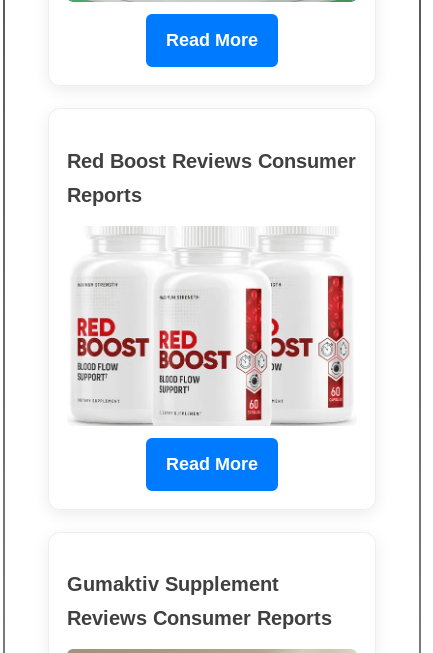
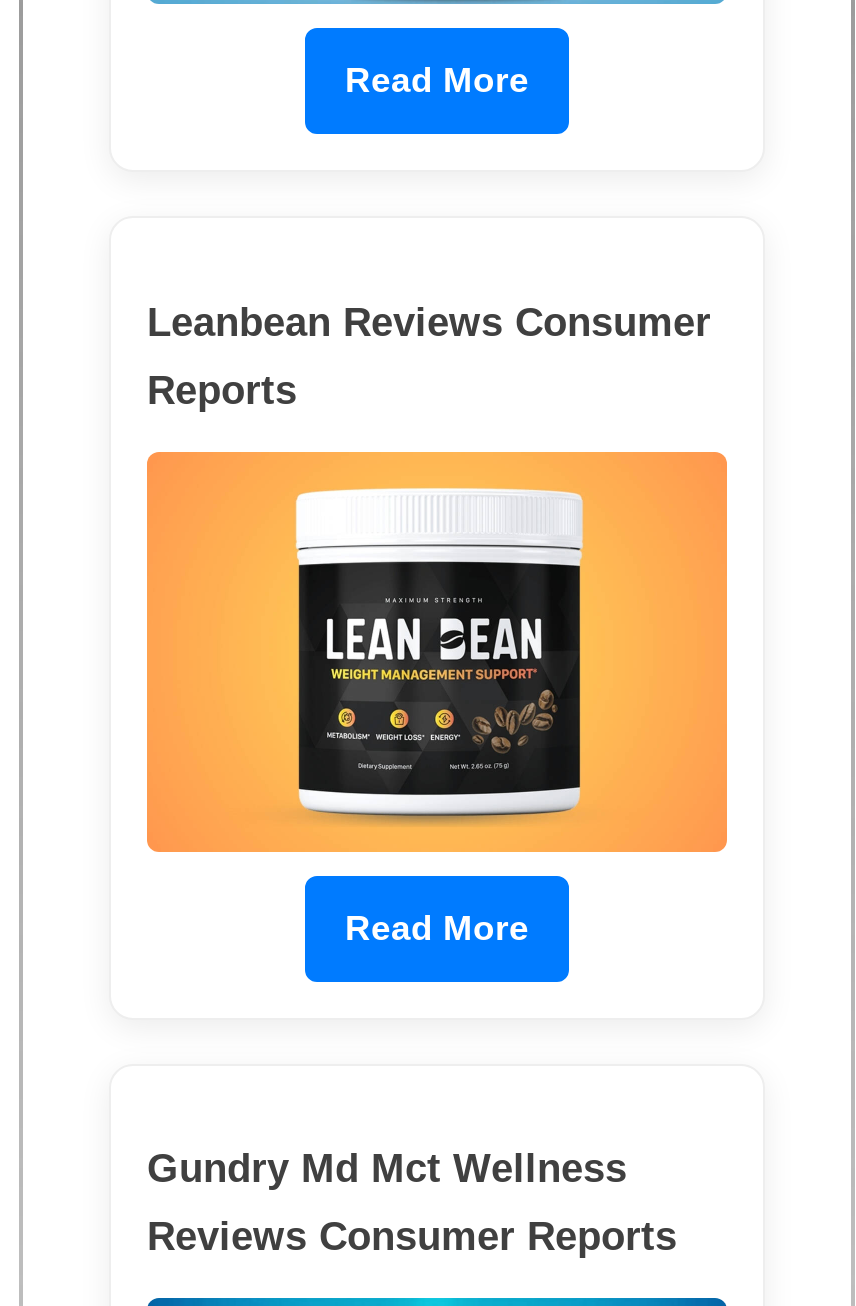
- Red Boost Reviews Consumer
+ Leanbean Reviews Consumer

- [image]
+ [image]

- Gumaktiv Supplement
+ Gundry Md Mct Wellness
